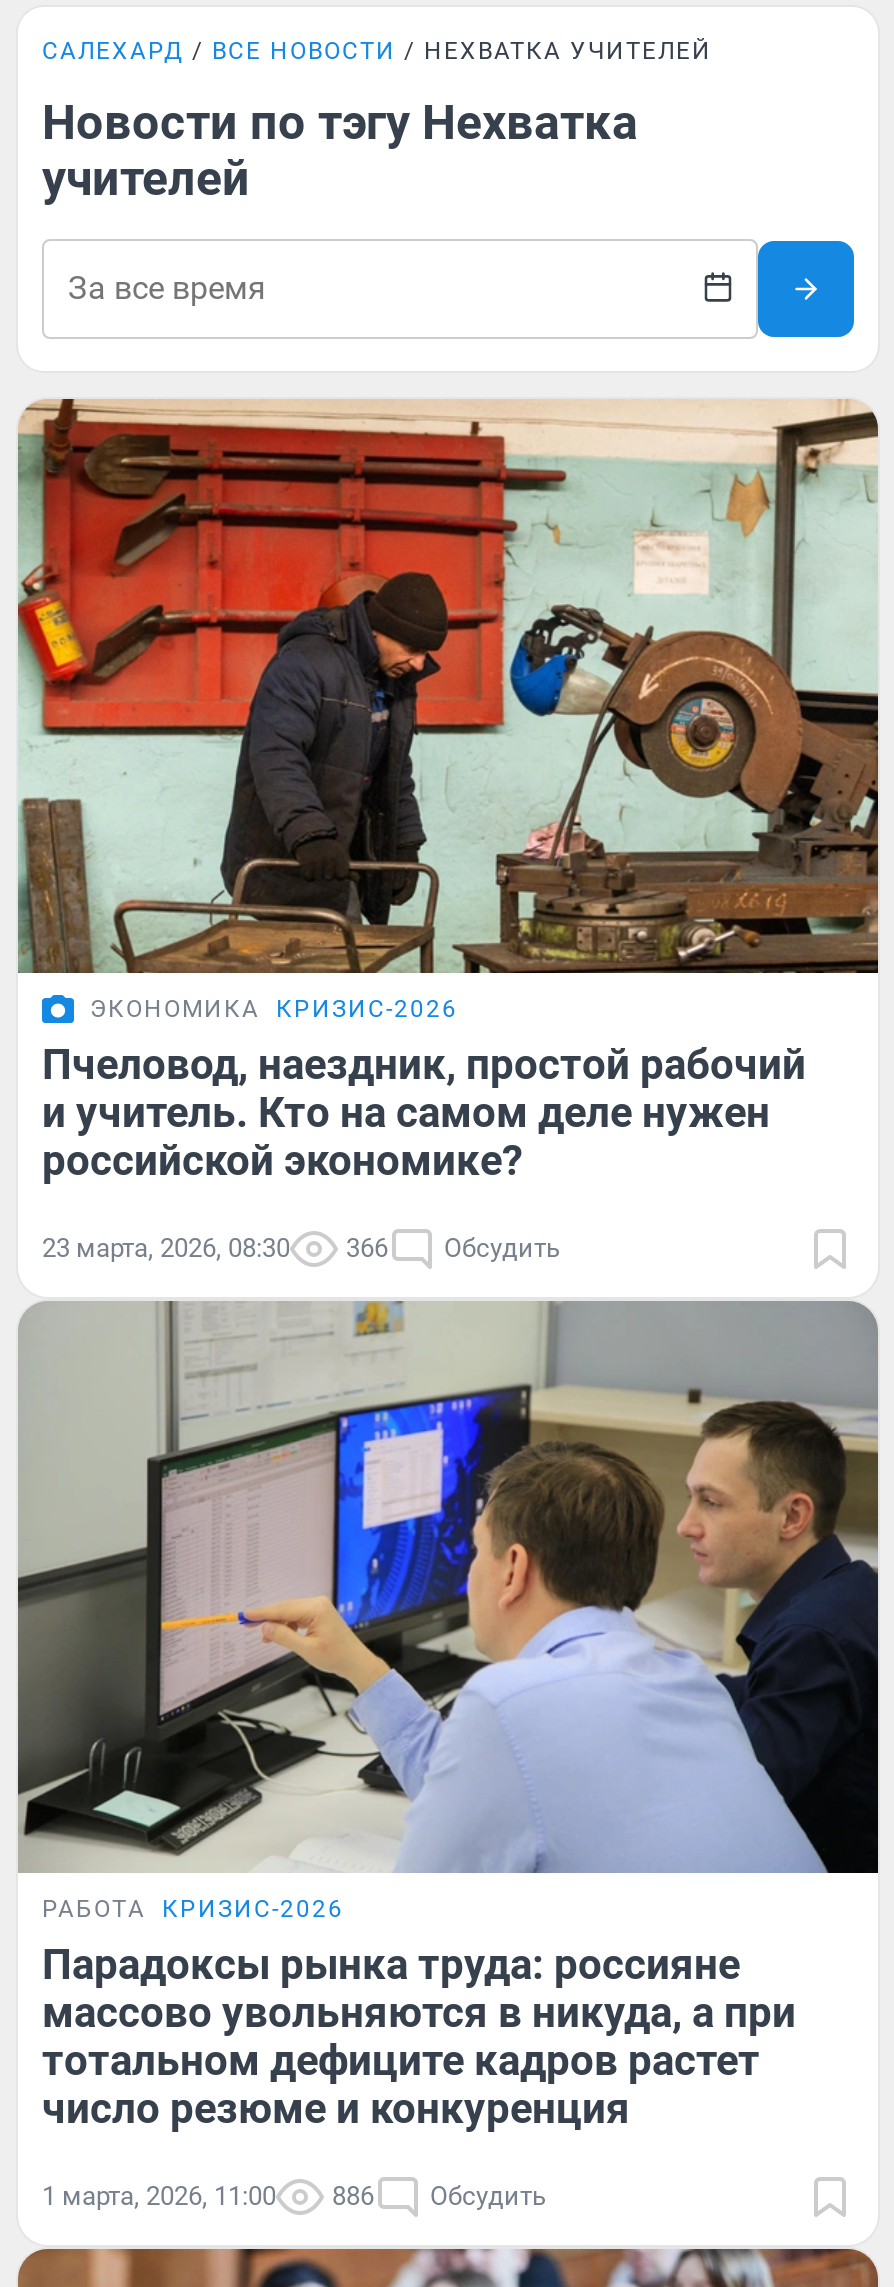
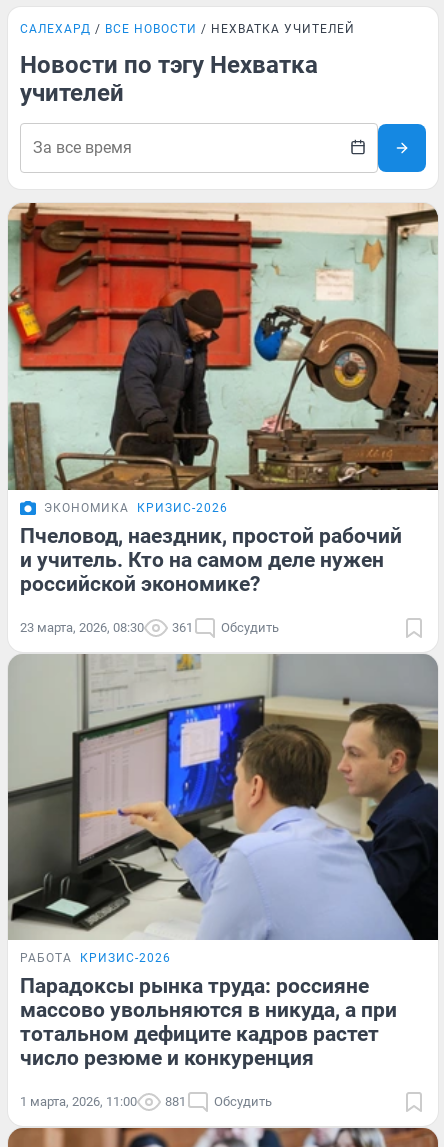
- 23 марта, 2026, 08:30 366 Обсудить
+ 23 марта, 2026, 08:30 361 Обсудить

- 1 марта, 2026, 11:00 886 Обсудить
+ 1 марта, 2026, 11:00 881 Обсудить
